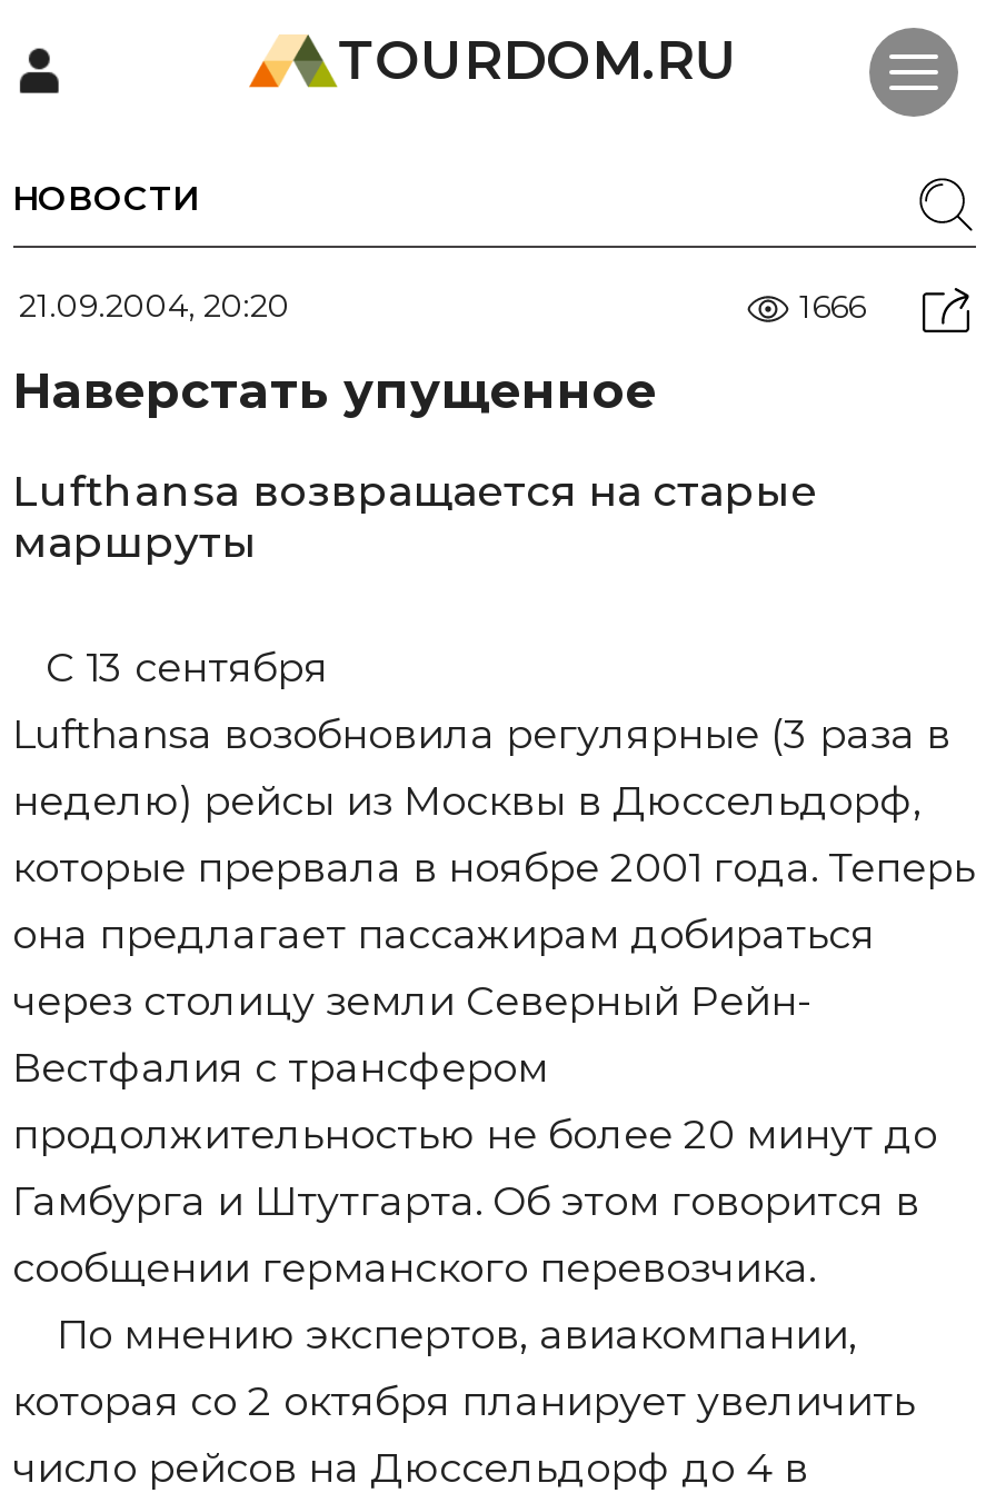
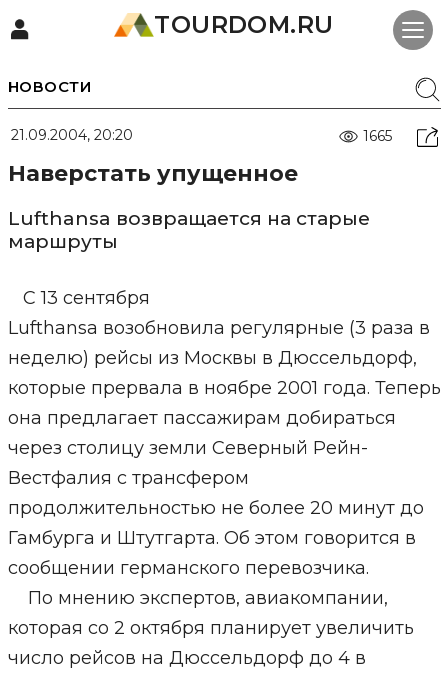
- 1666
+ 1665
